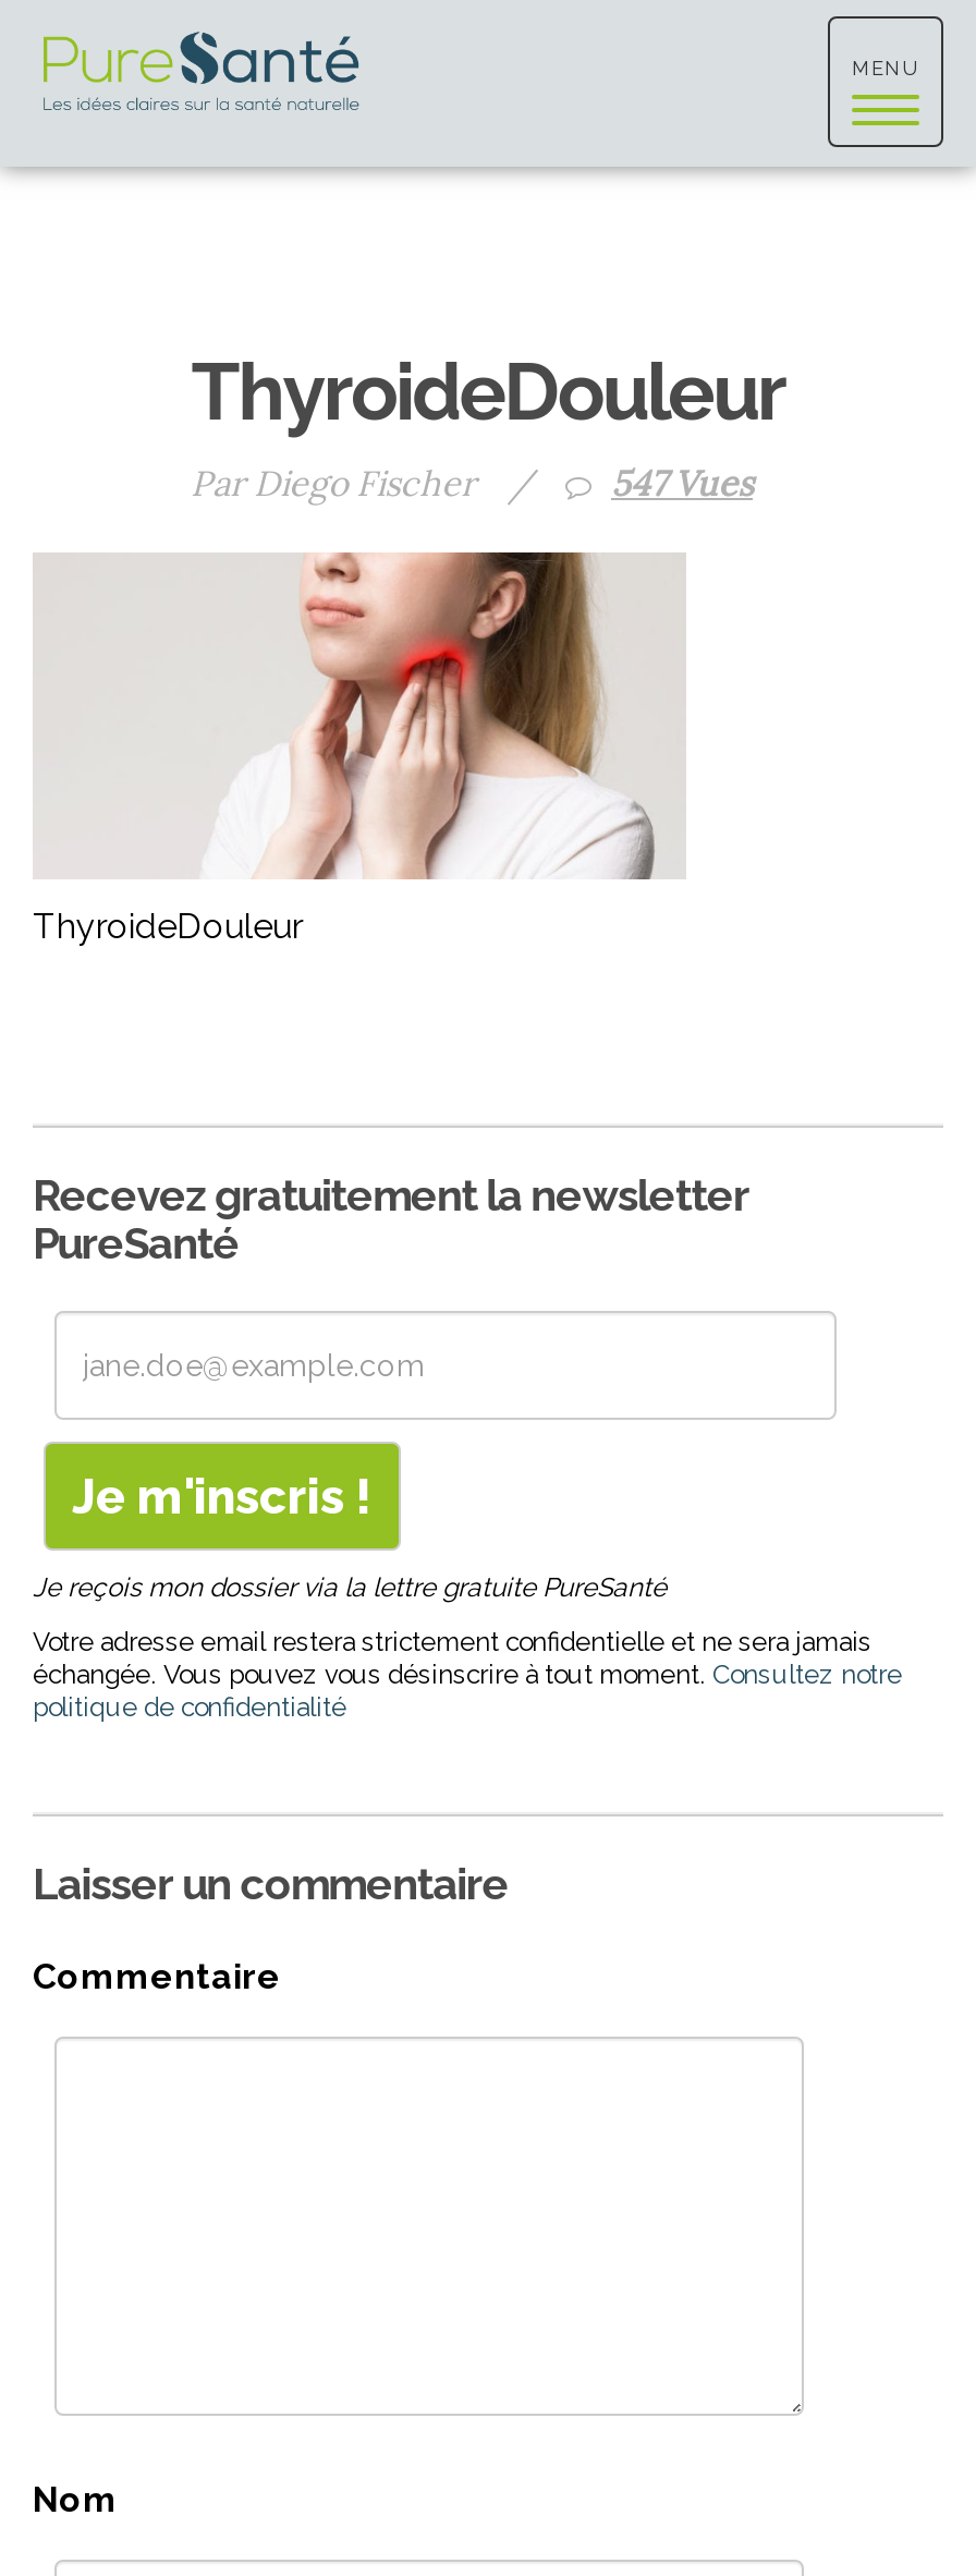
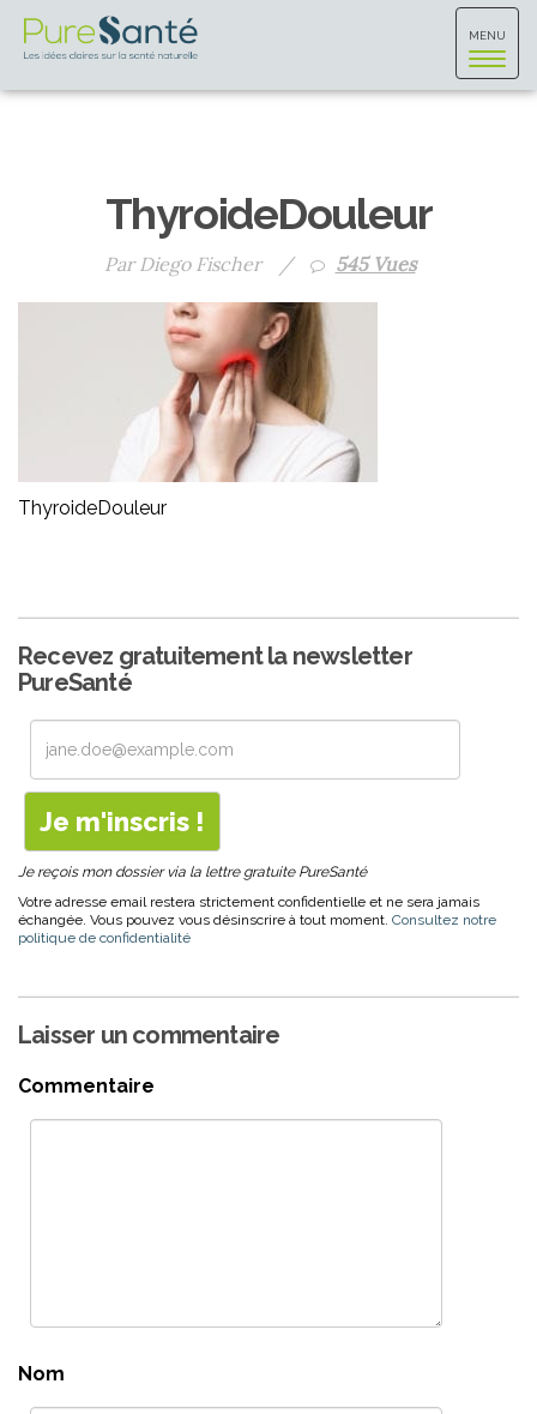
- 547 Vues
+ 545 Vues
